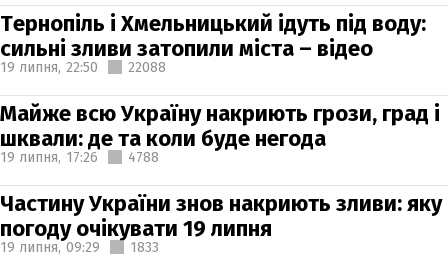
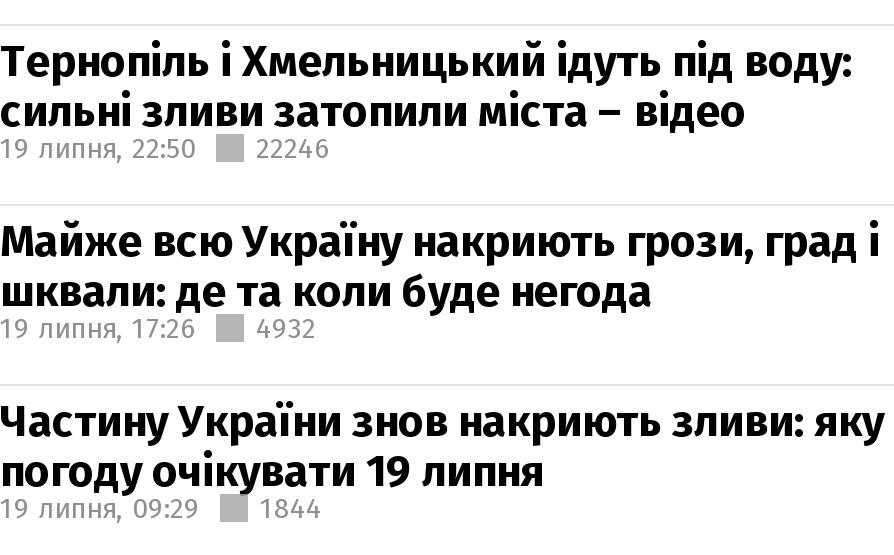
- 19 липня, 22:50 22088
+ 19 липня, 22:50 22246

- 19 липня, 17:26 4788
+ 19 липня, 17:26 4932

- 19 липня, 09:29 1833
+ 19 липня, 09:29 1844
